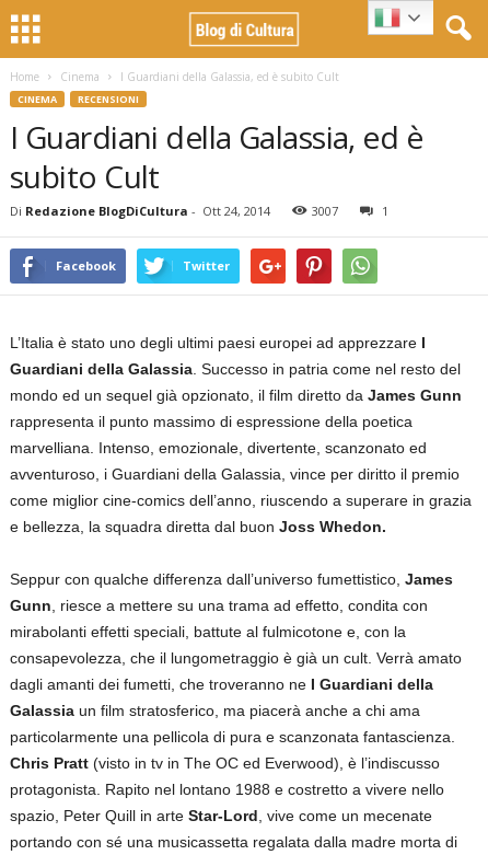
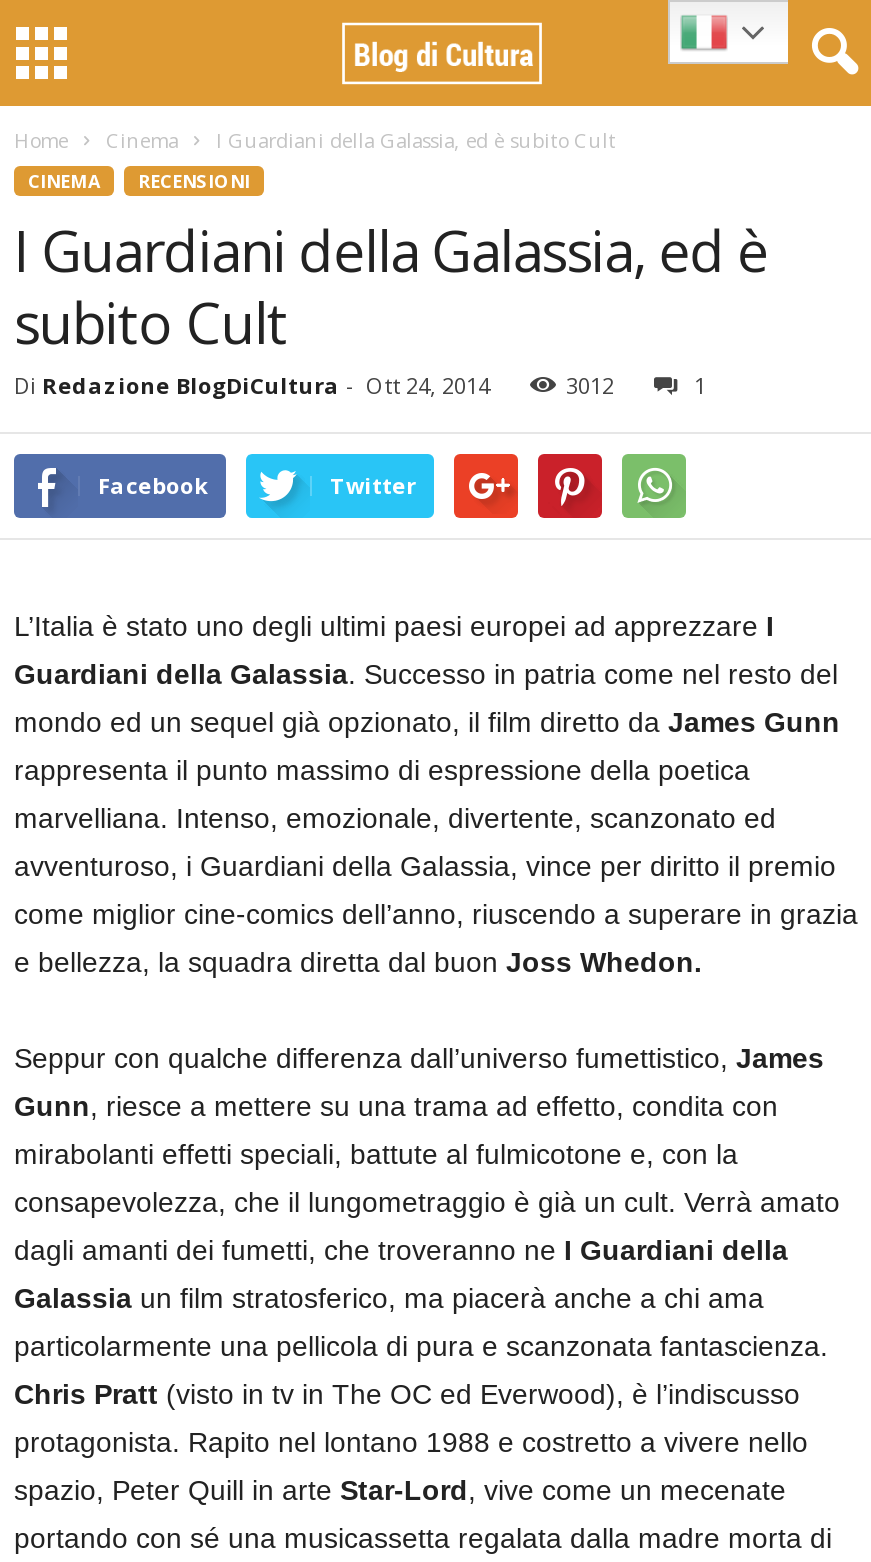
- 3007
+ 3012
